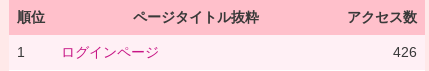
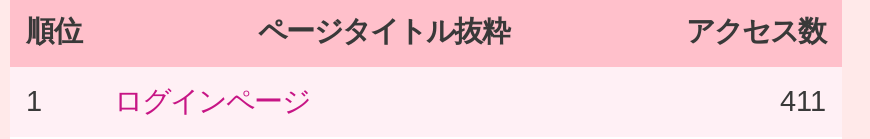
- 426
+ 411
